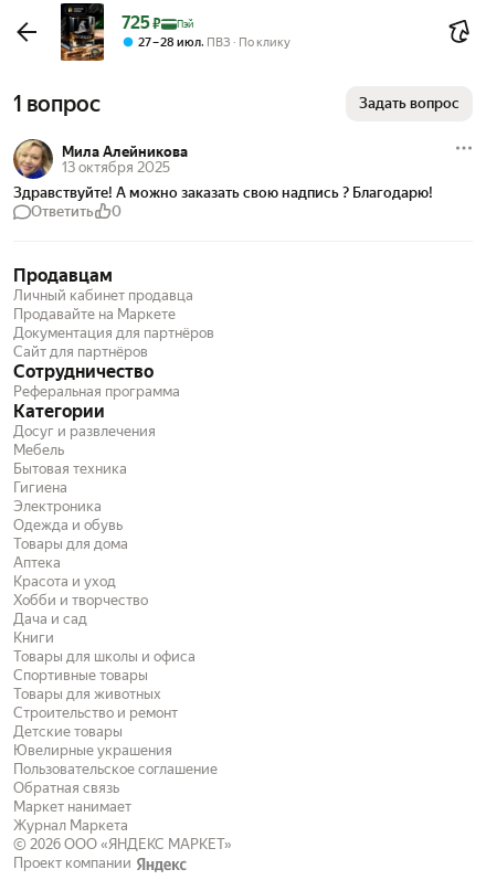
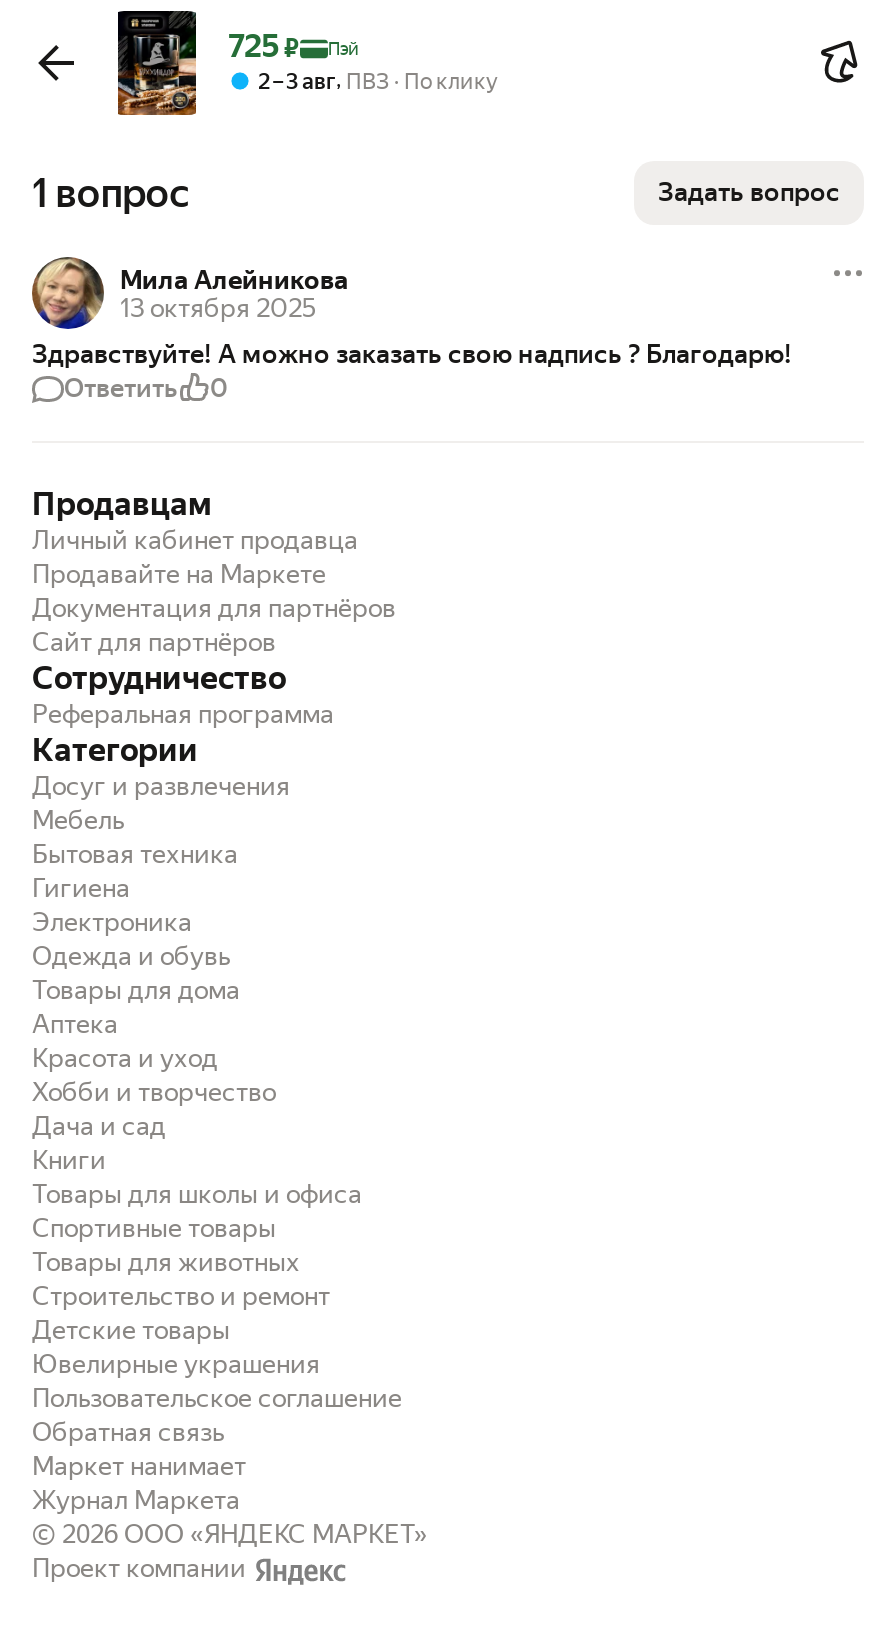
- 27 – 28 июл, ПВЗ По клику
+ 2 – 3 авг, ПВЗ По клику
